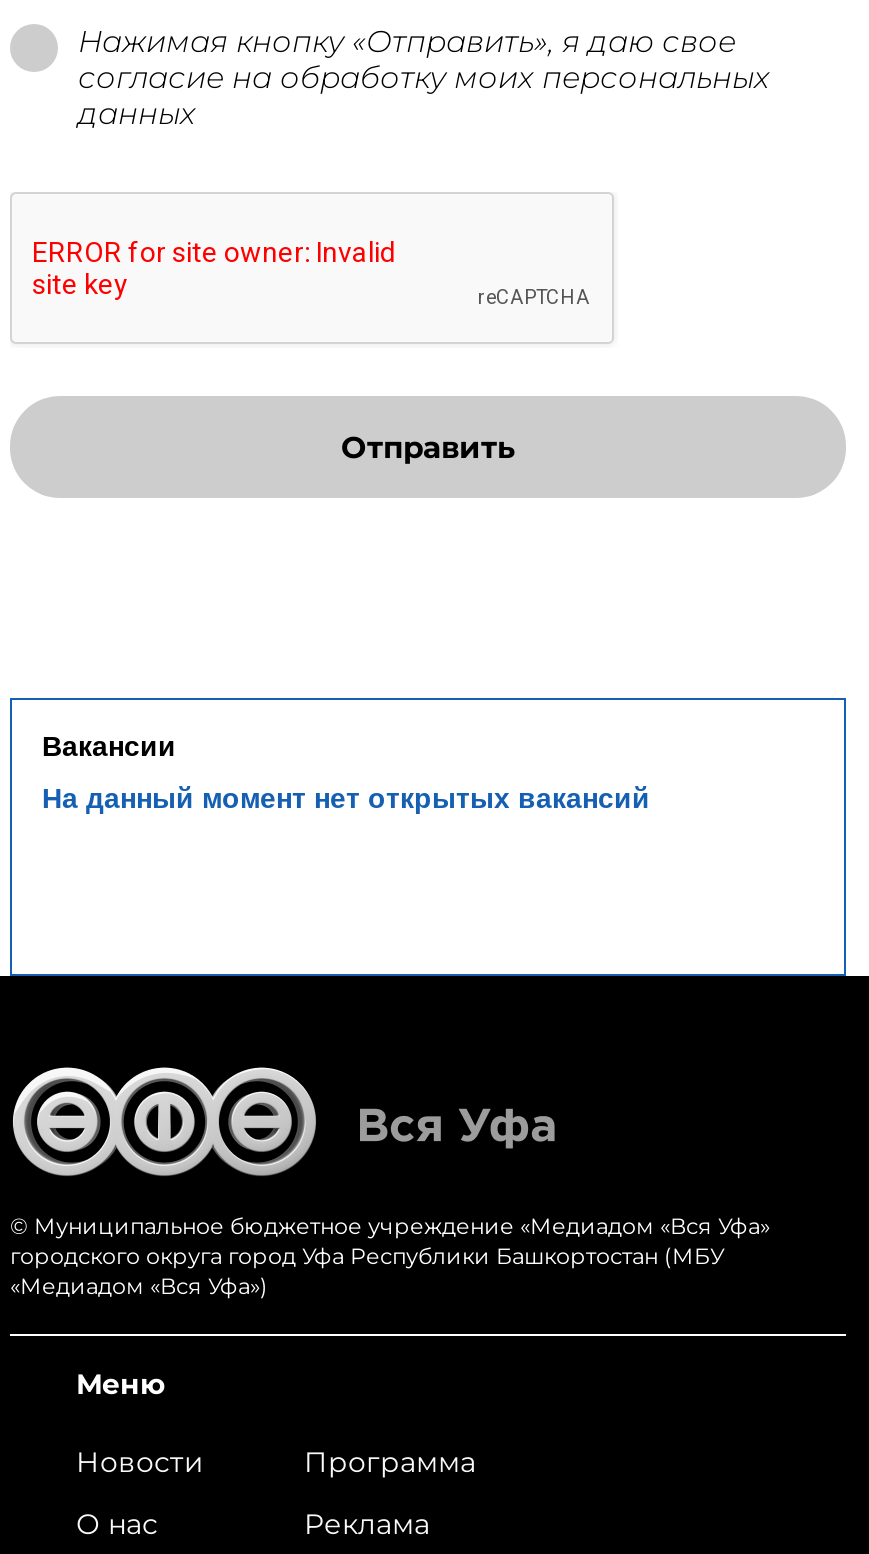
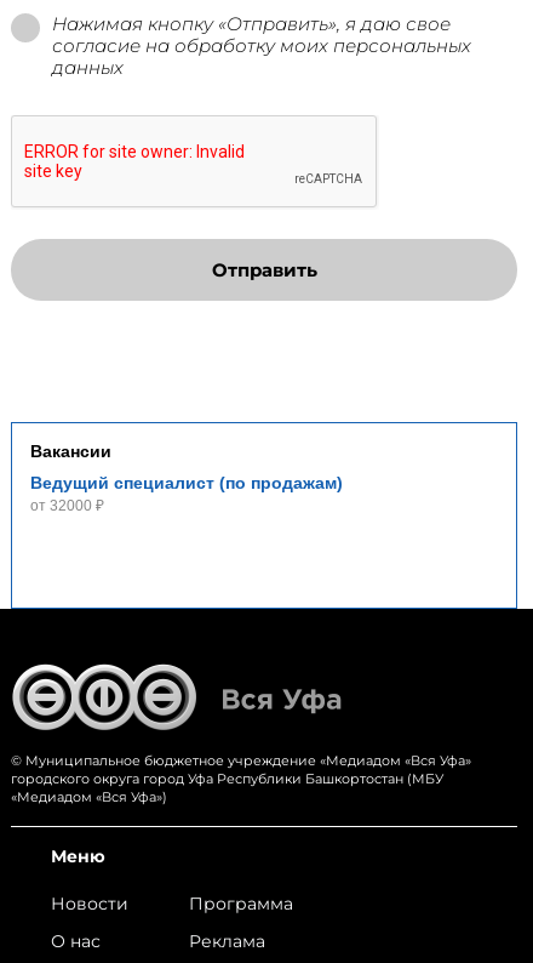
- На данный момент нет открытых вакансий
+ Ведущий специалист (по продажам)
+ от 32000 ₽
